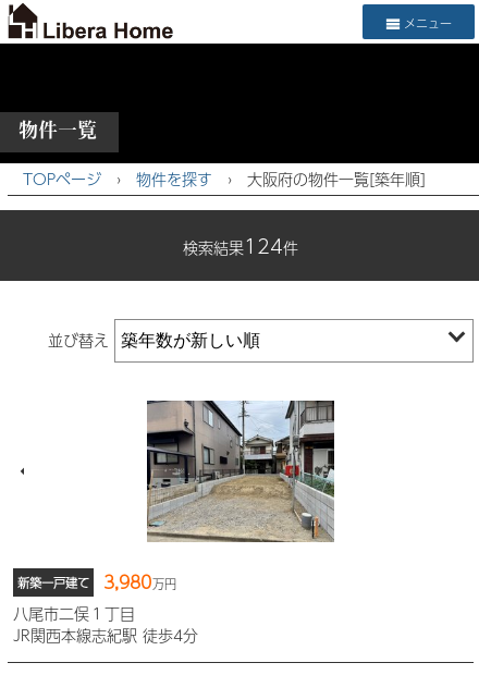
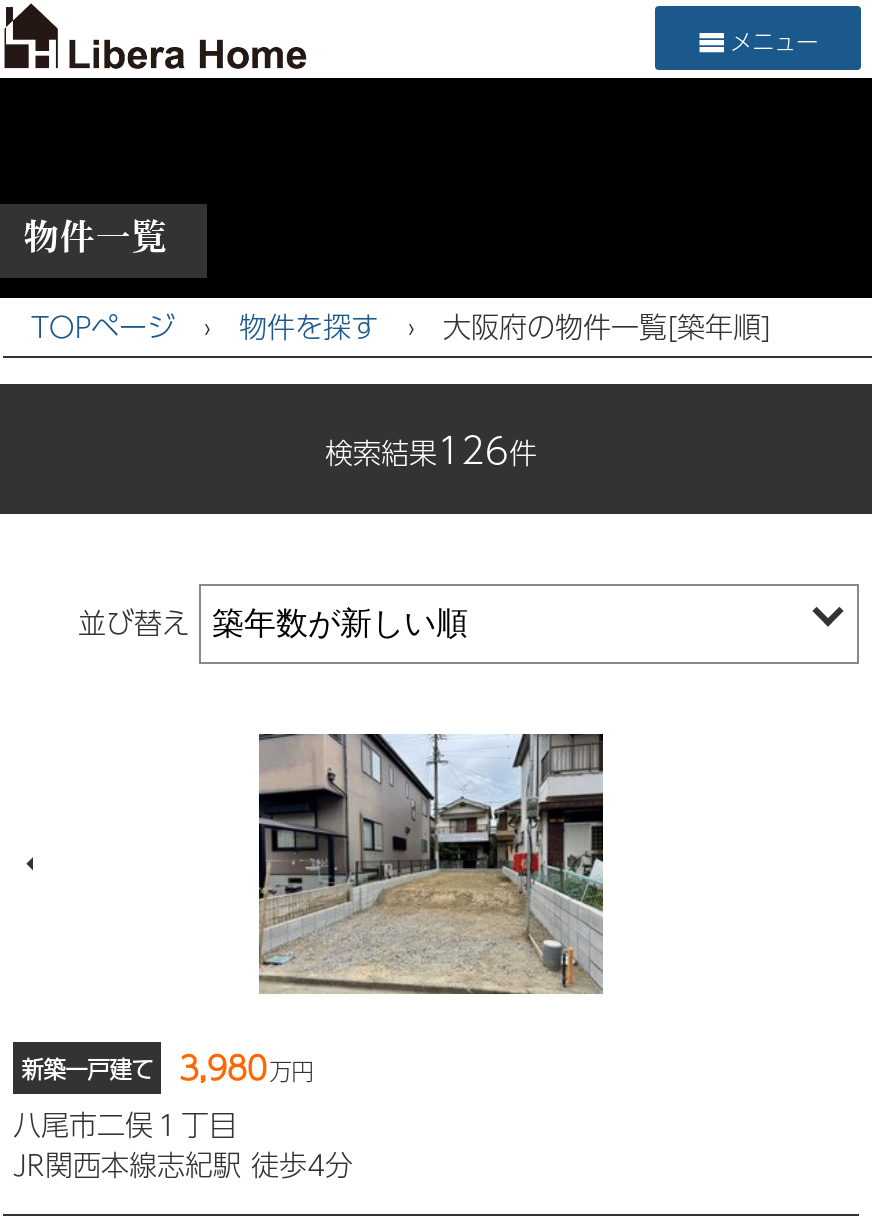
- 検索結果124件
+ 検索結果126件
